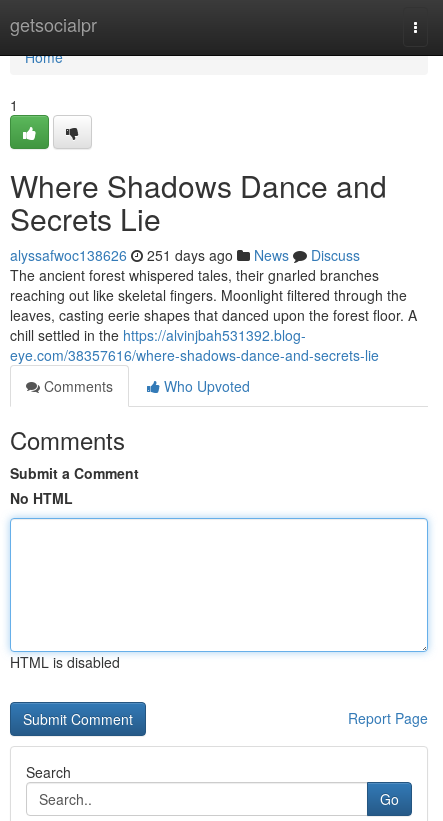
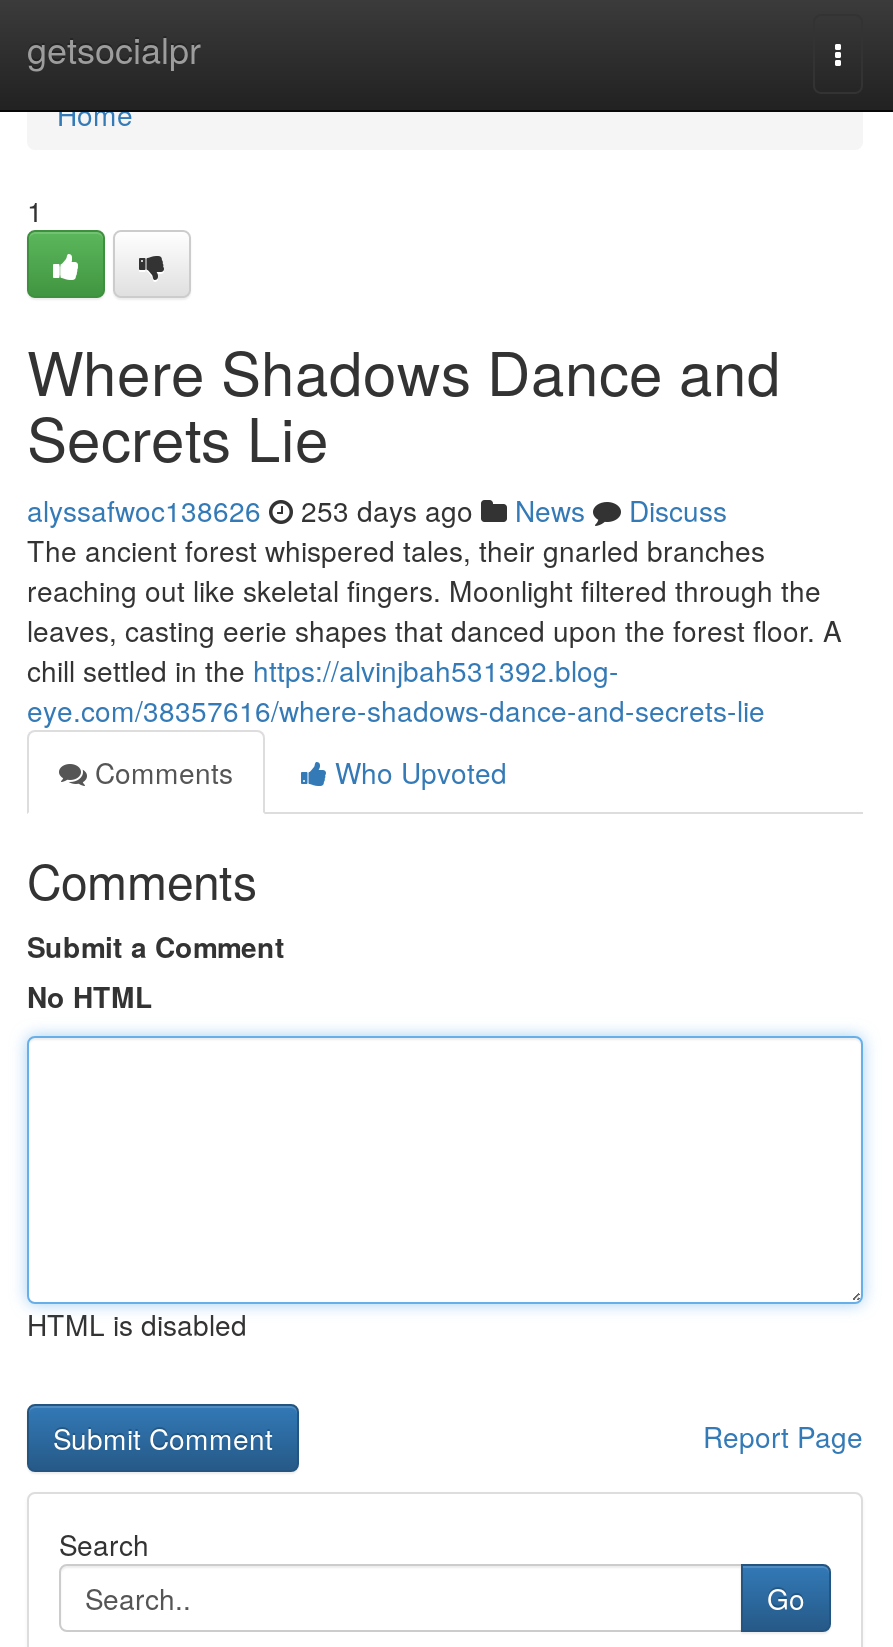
- alyssafwoc138626 251 days ago News Discuss
+ alyssafwoc138626 253 days ago News Discuss
